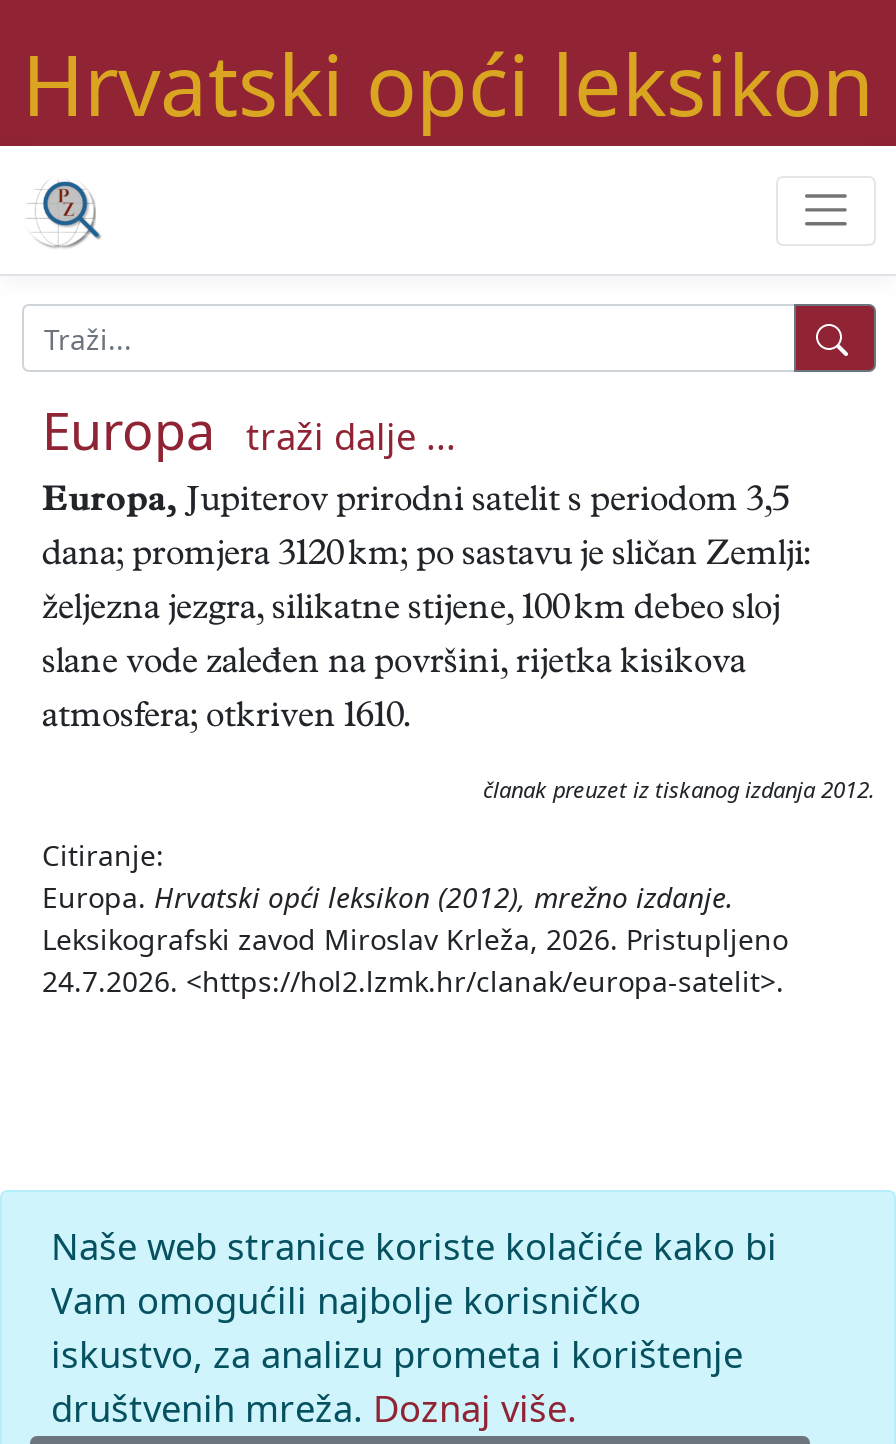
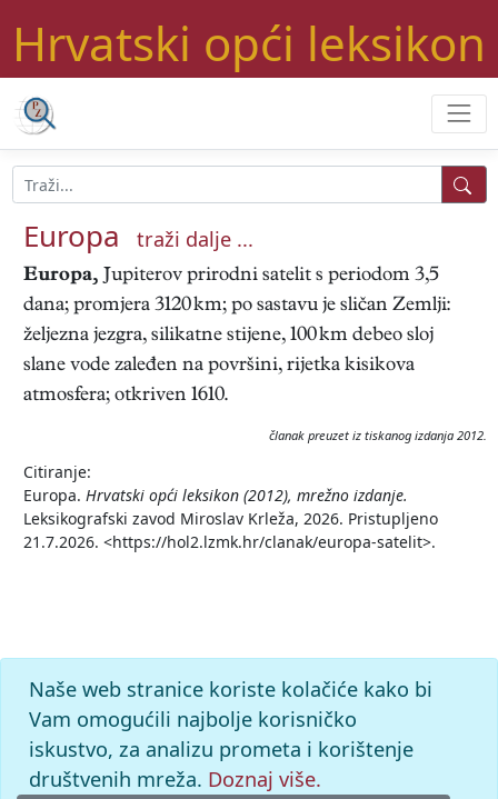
- 24.7.2026. <https://hol2.lzmk.hr/clanak/europa-satelit>.
+ 21.7.2026. <https://hol2.lzmk.hr/clanak/europa-satelit>.
